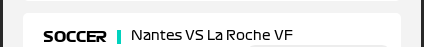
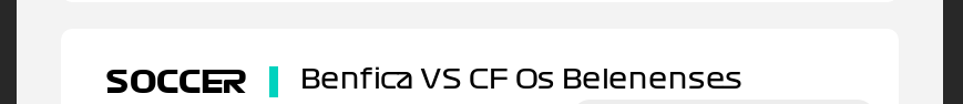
- Nantes VS La Roche VF
+ Benfica VS CF Os Belenenses
